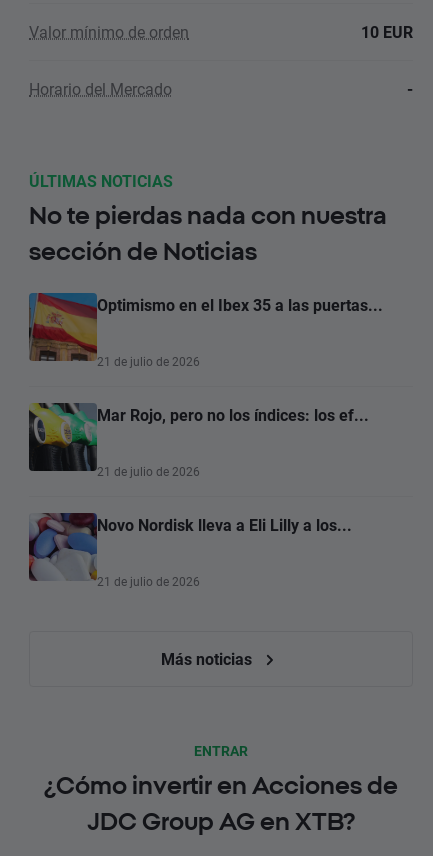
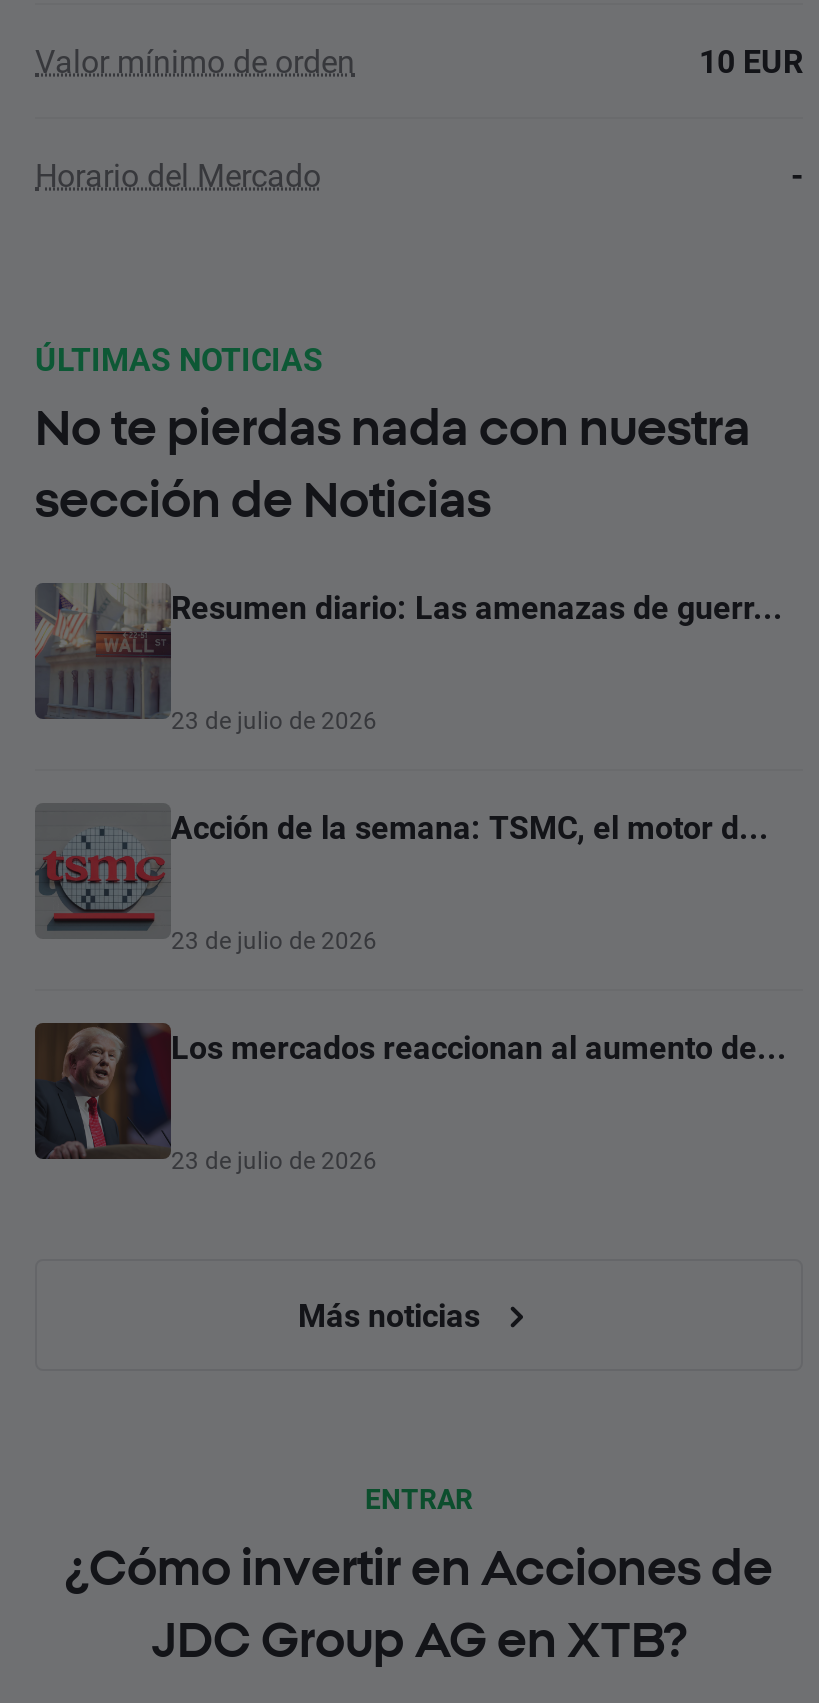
- [image]
- Optimismo en el Ibex 35 a las puertas...
+ [image]
+ Resumen diario: Las amenazas de guerr...

- 21 de julio de 2026
+ 23 de julio de 2026

- [image]
- Mar Rojo, pero no los índices: los ef...
+ [image]
+ Acción de la semana: TSMC, el motor d...

- 21 de julio de 2026
+ 23 de julio de 2026

- [image]
- Novo Nordisk lleva a Eli Lilly a los...
+ [image]
+ Los mercados reaccionan al aumento de...

- 21 de julio de 2026
+ 23 de julio de 2026
